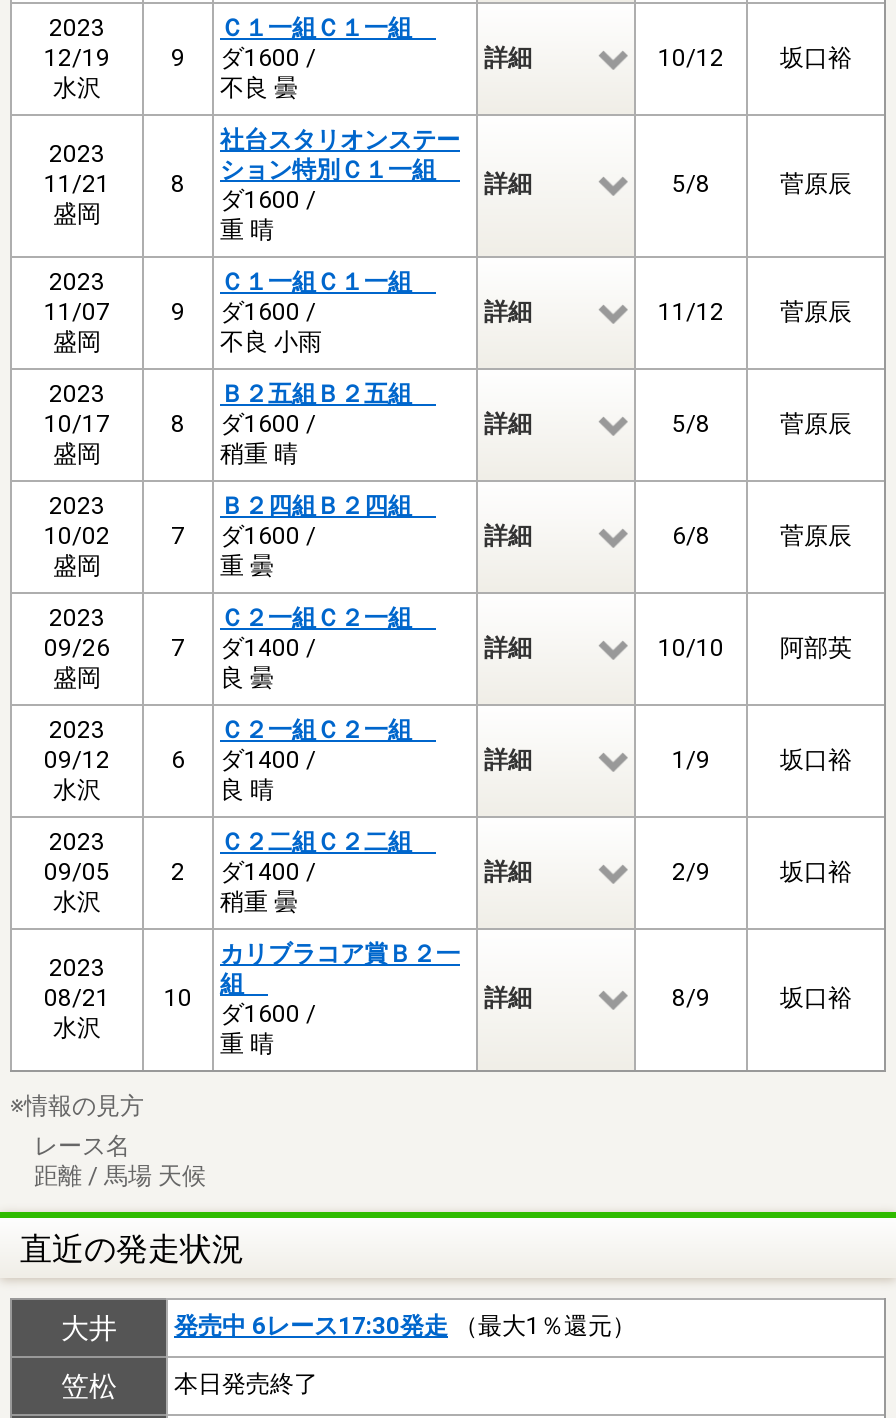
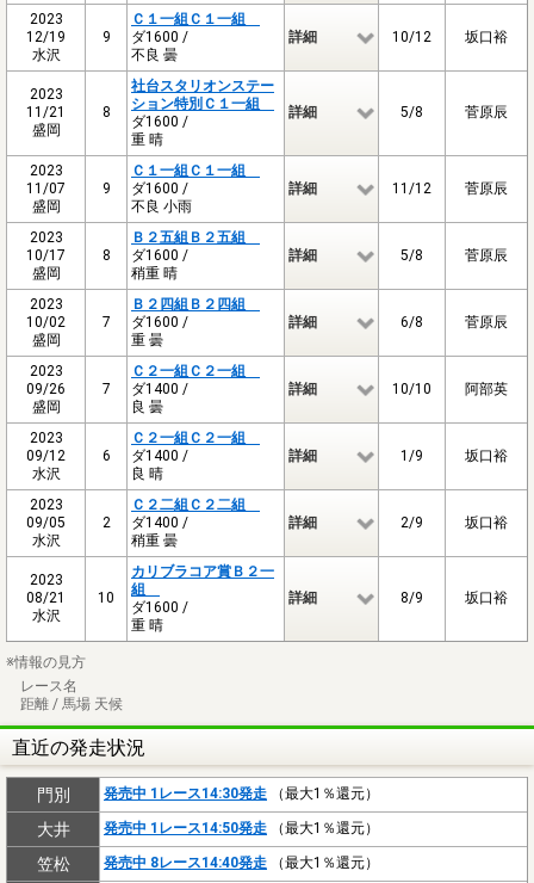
+ 門別
+ 発売中 1レース14:30発走（最大1％還元）

- 発売中 6レース17:30発走（最大1％還元）
+ 発売中 1レース14:50発走（最大1％還元）

- 本日発売終了
+ 発売中 8レース14:40発走（最大1％還元）
